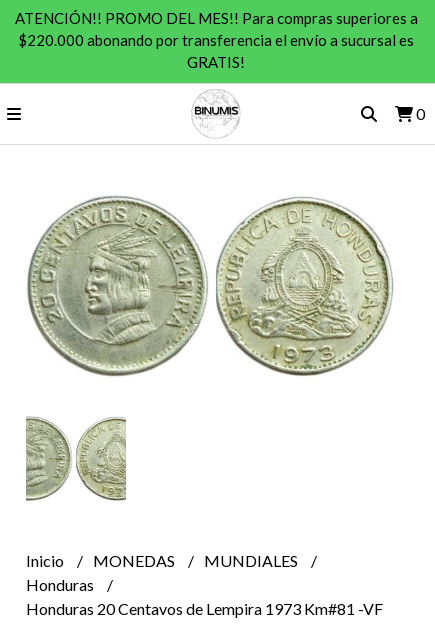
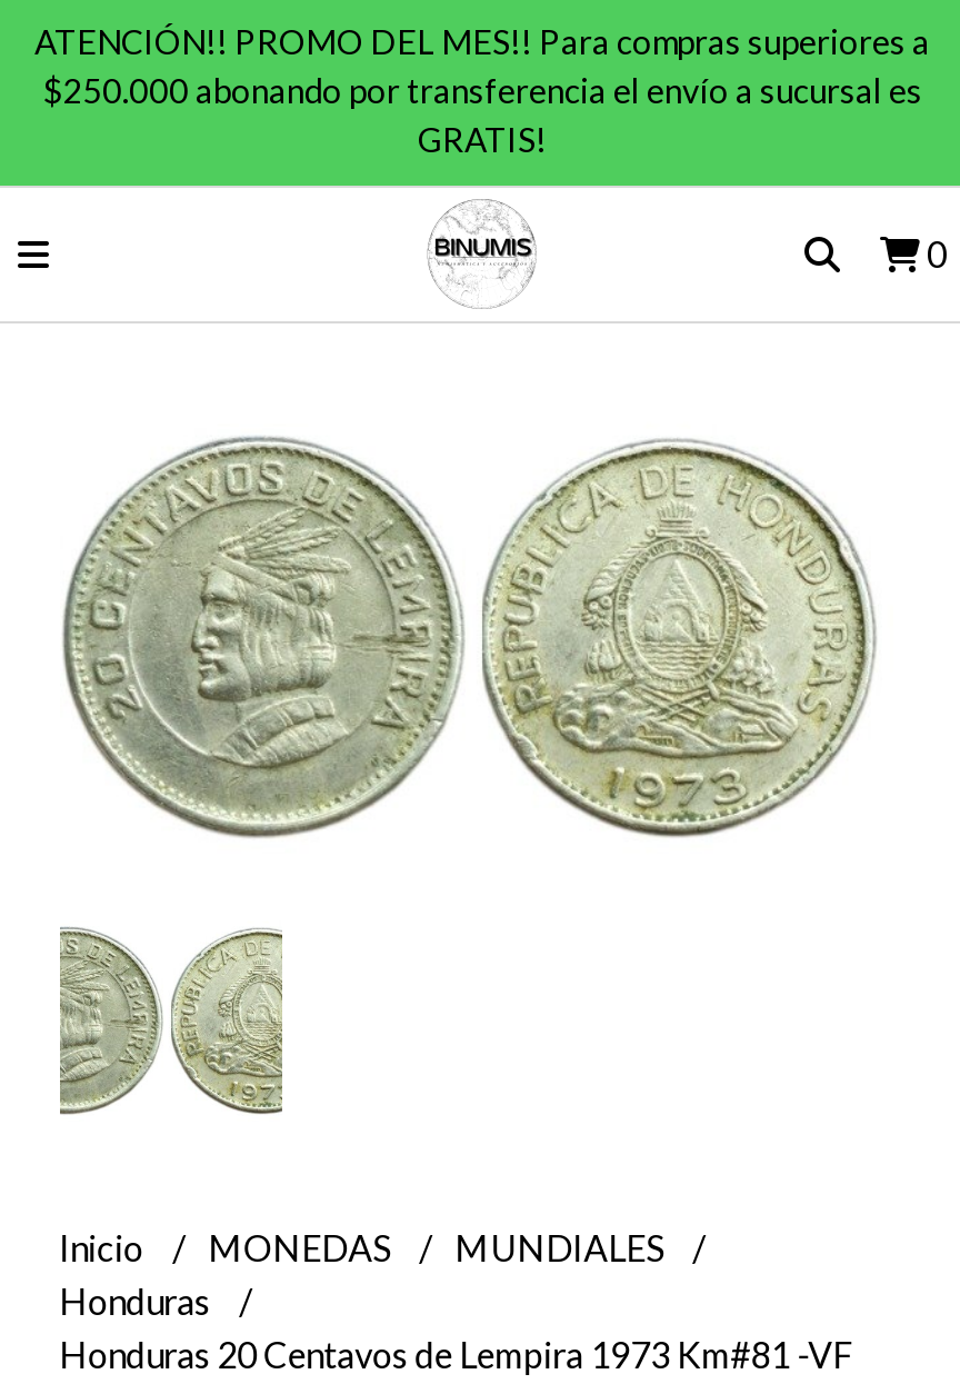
- $220.000 abonando por transferencia el envío a sucursal es
+ $250.000 abonando por transferencia el envío a sucursal es
